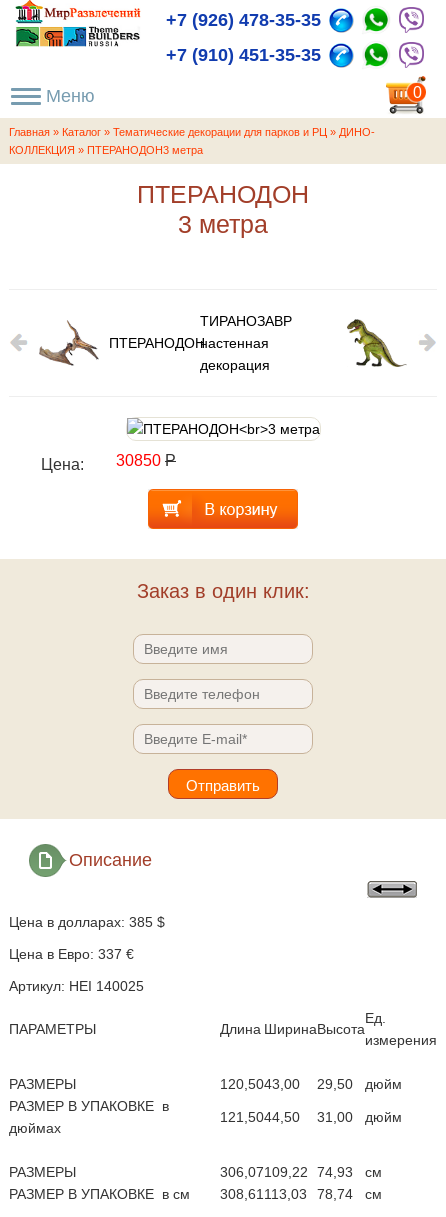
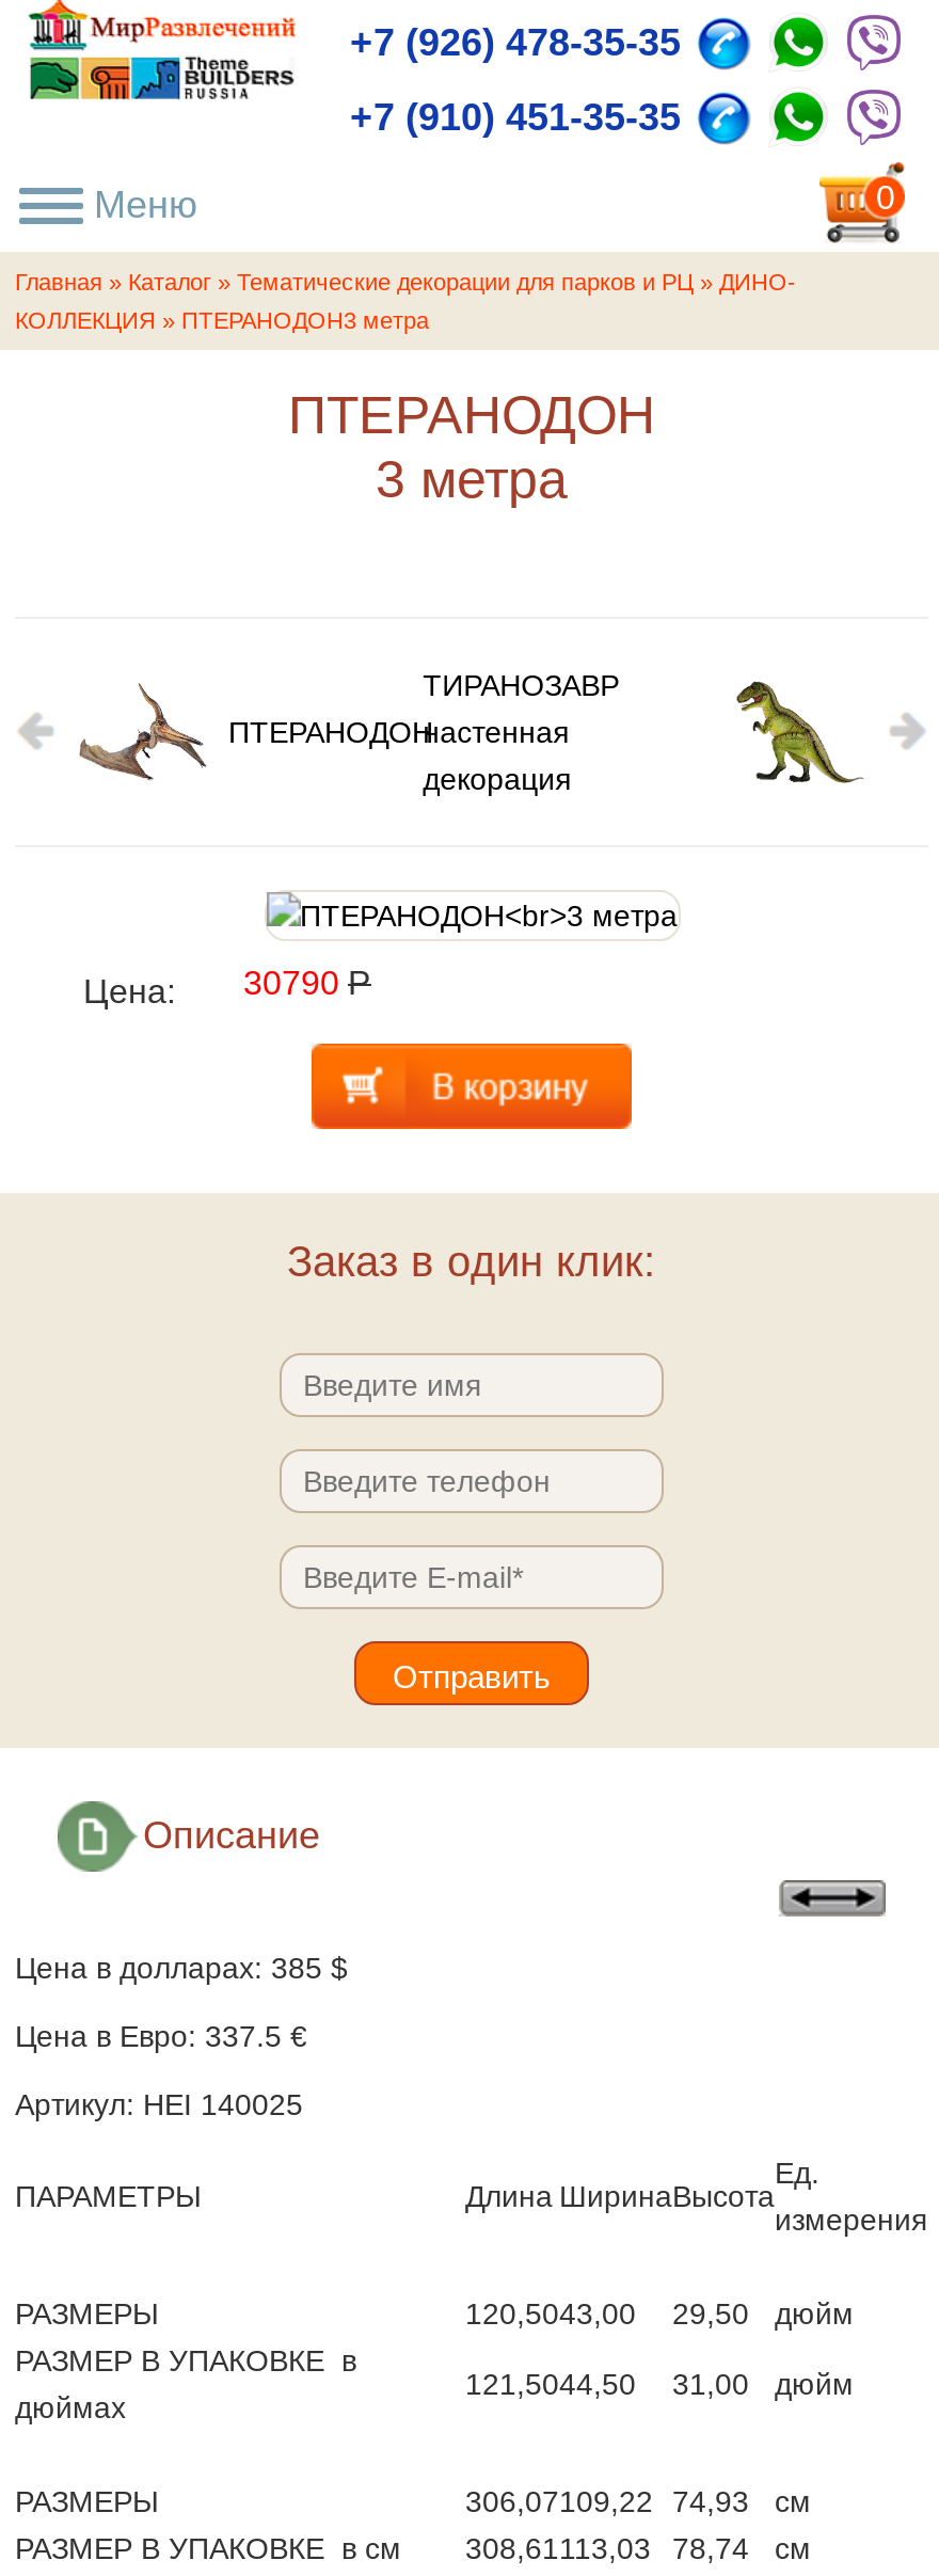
- Цена: 30850 Р
+ Цена: 30790 Р

- Цена в Евро: 337 €
+ Цена в Евро: 337.5 €
